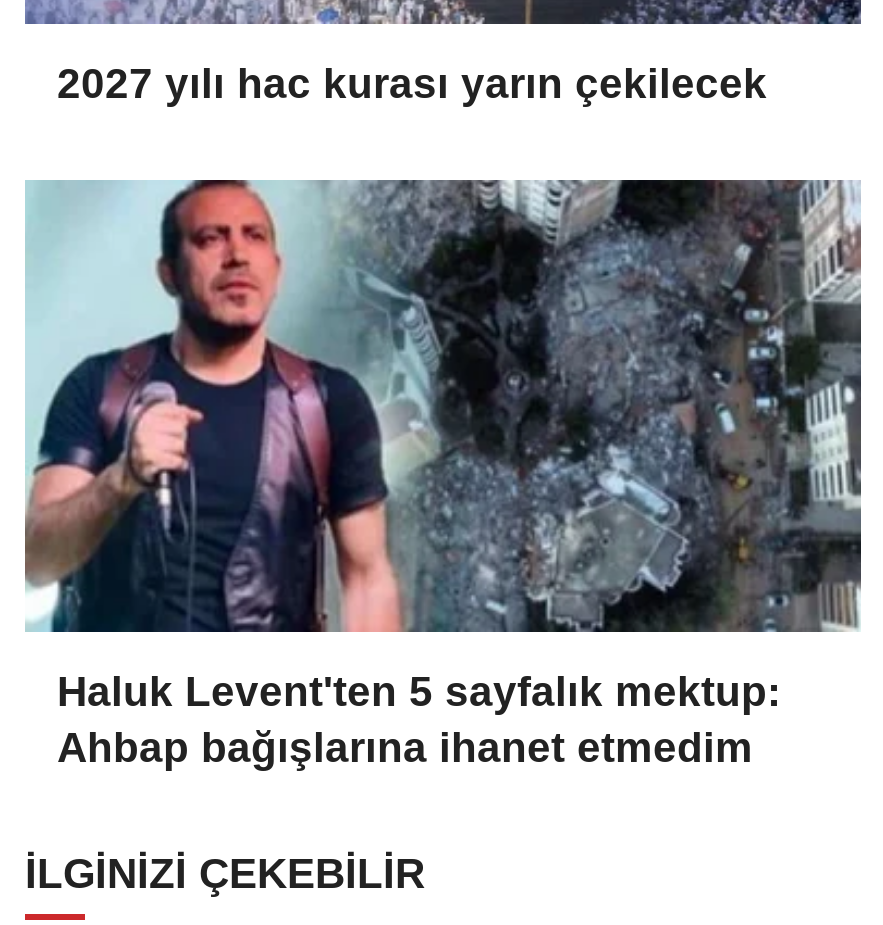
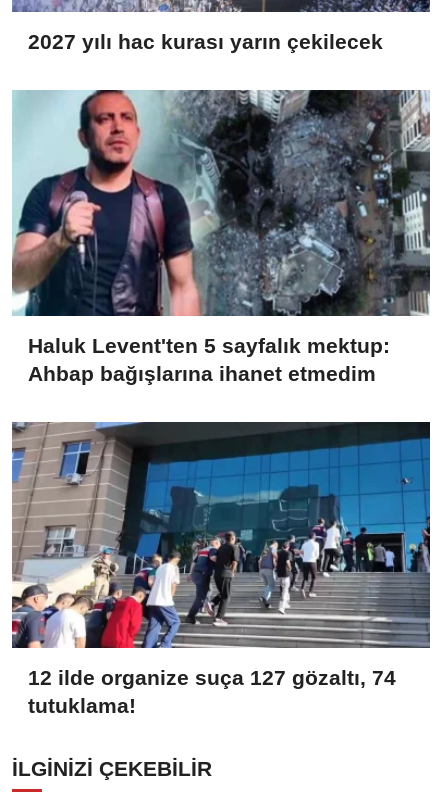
+ [image]
+ 12 ilde organize suça 127 gözaltı, 74
+ tutuklama!
